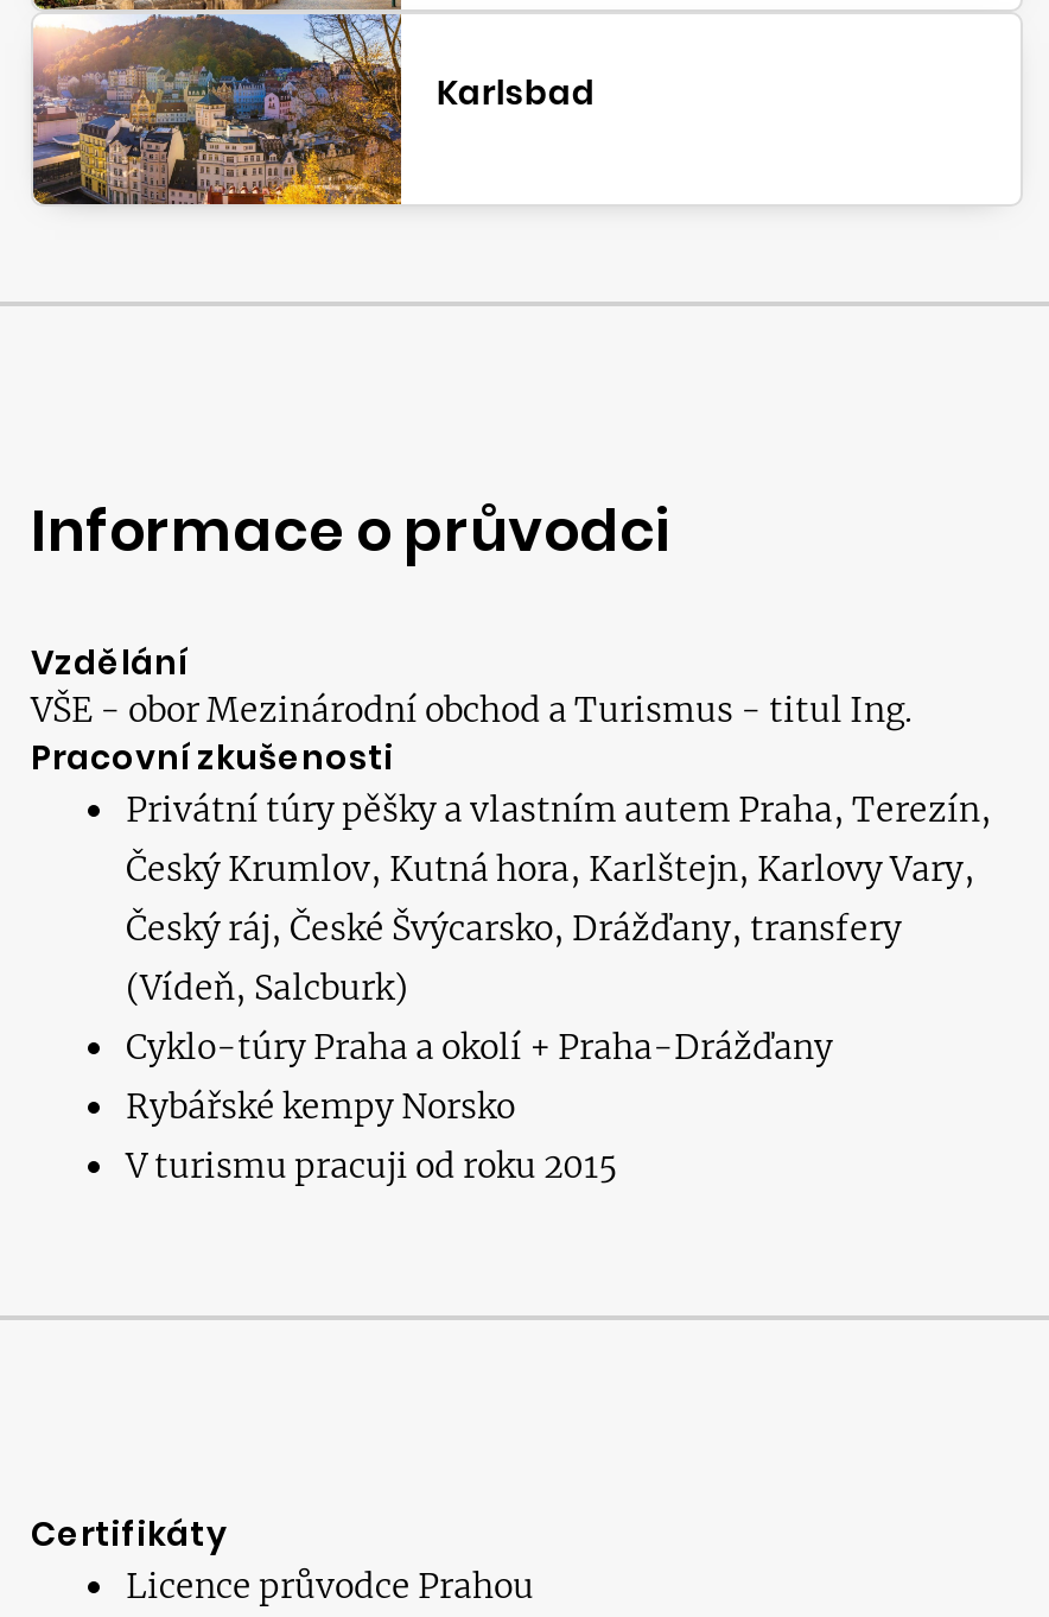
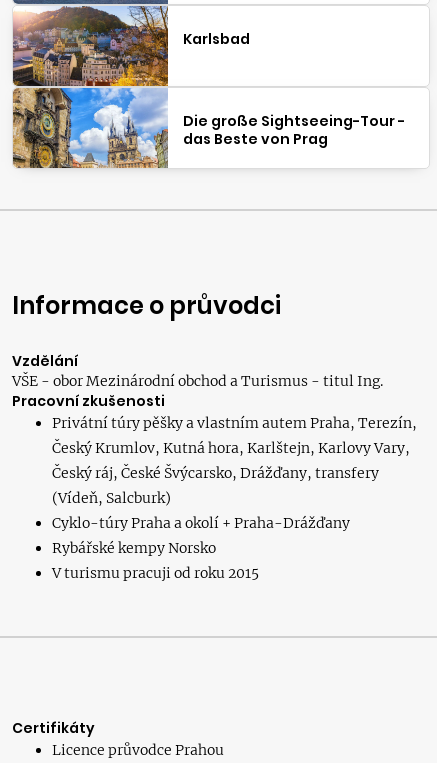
+ [image]
+ Die große Sightseeing-Tour -
+ das Beste von Prag
